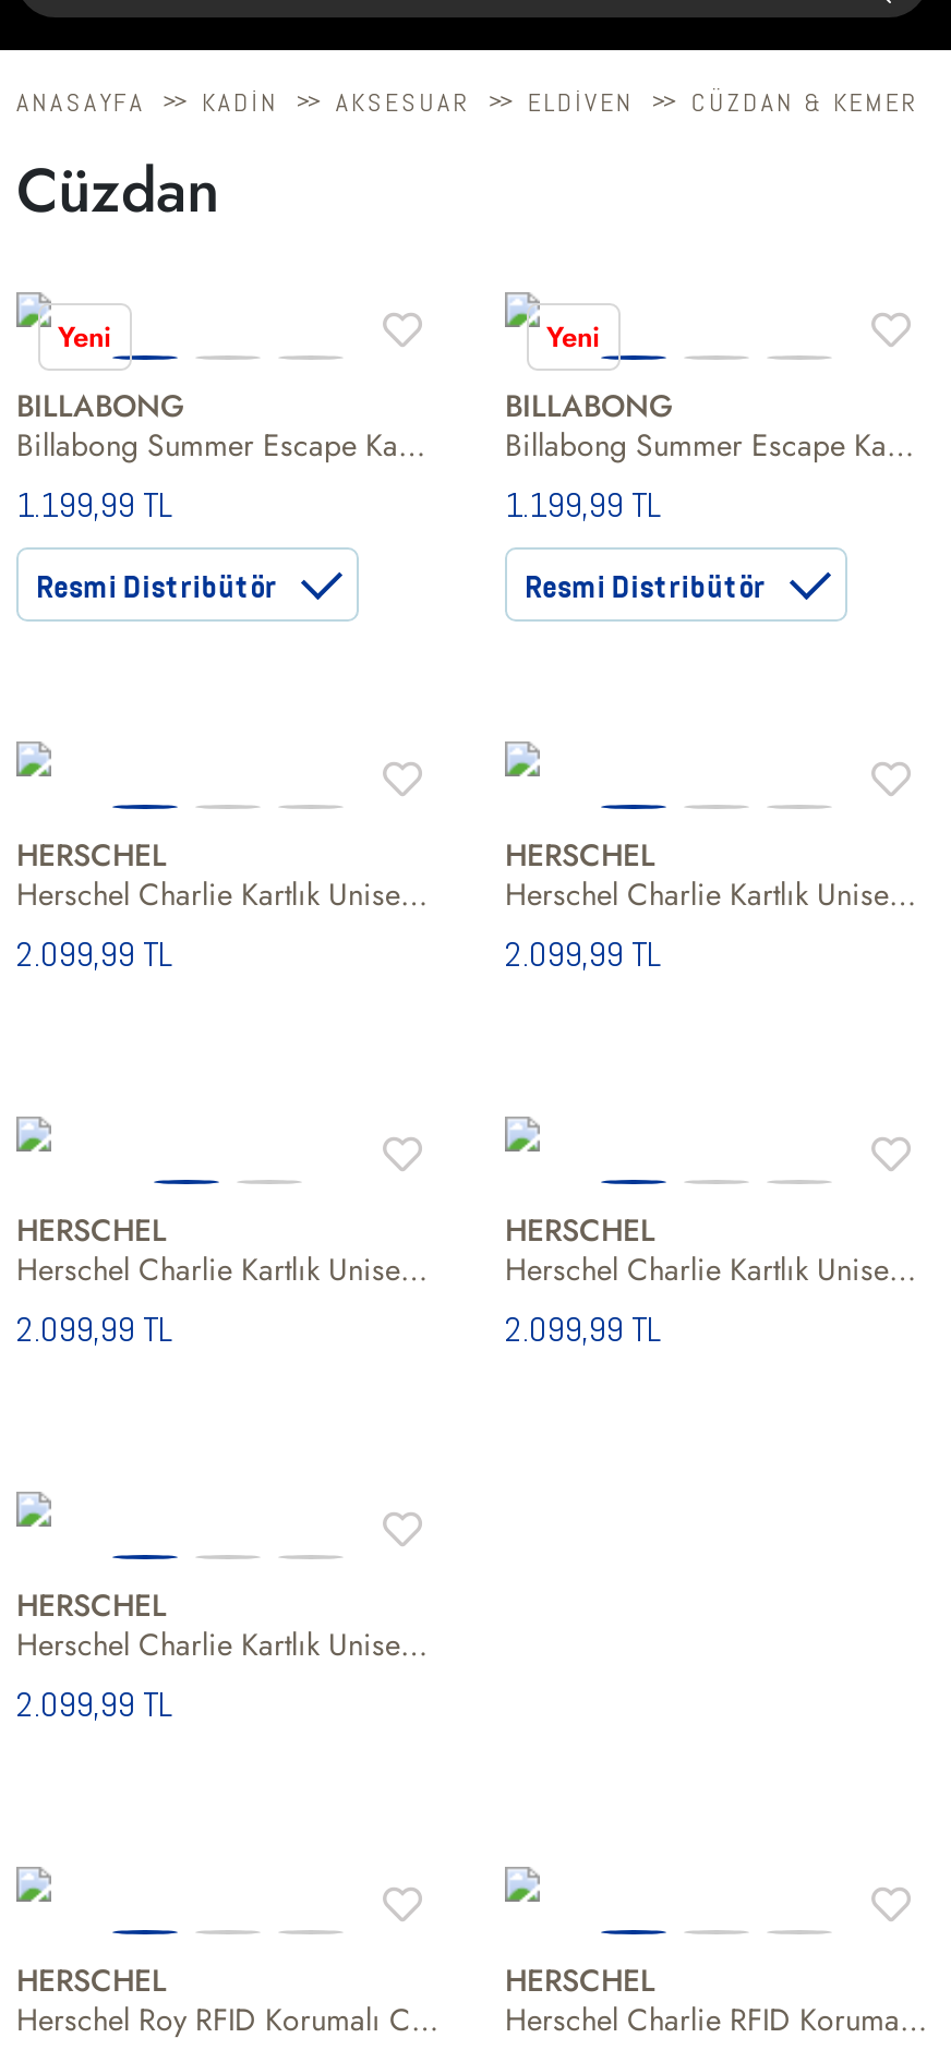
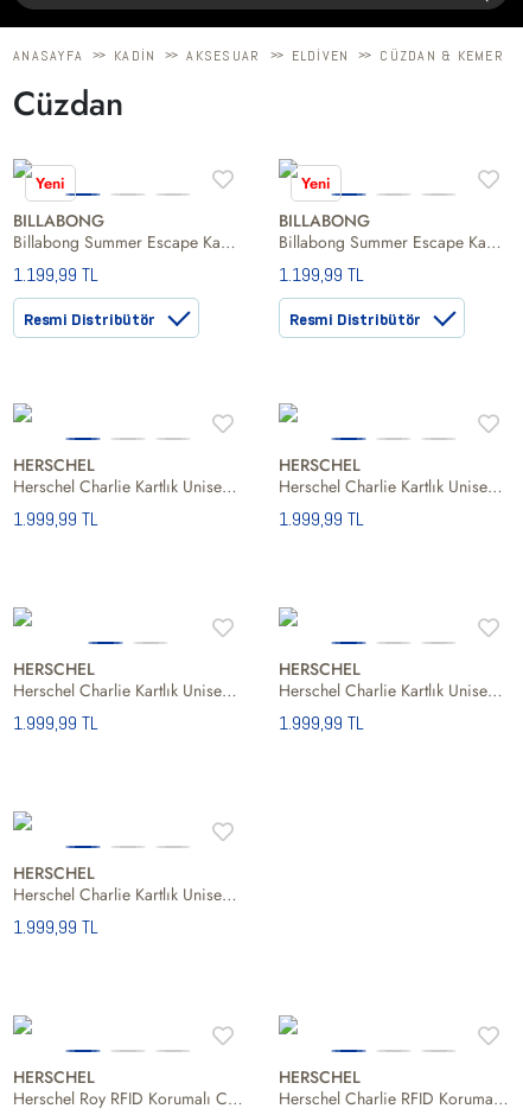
- 2.099,99 TL
+ 1.999,99 TL

- 2.099,99 TL
+ 1.999,99 TL

- 2.099,99 TL
+ 1.999,99 TL

- 2.099,99 TL
+ 1.999,99 TL

- 2.099,99 TL
+ 1.999,99 TL
